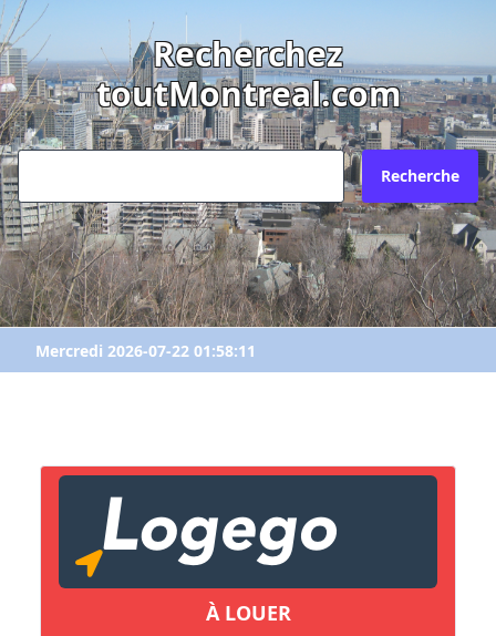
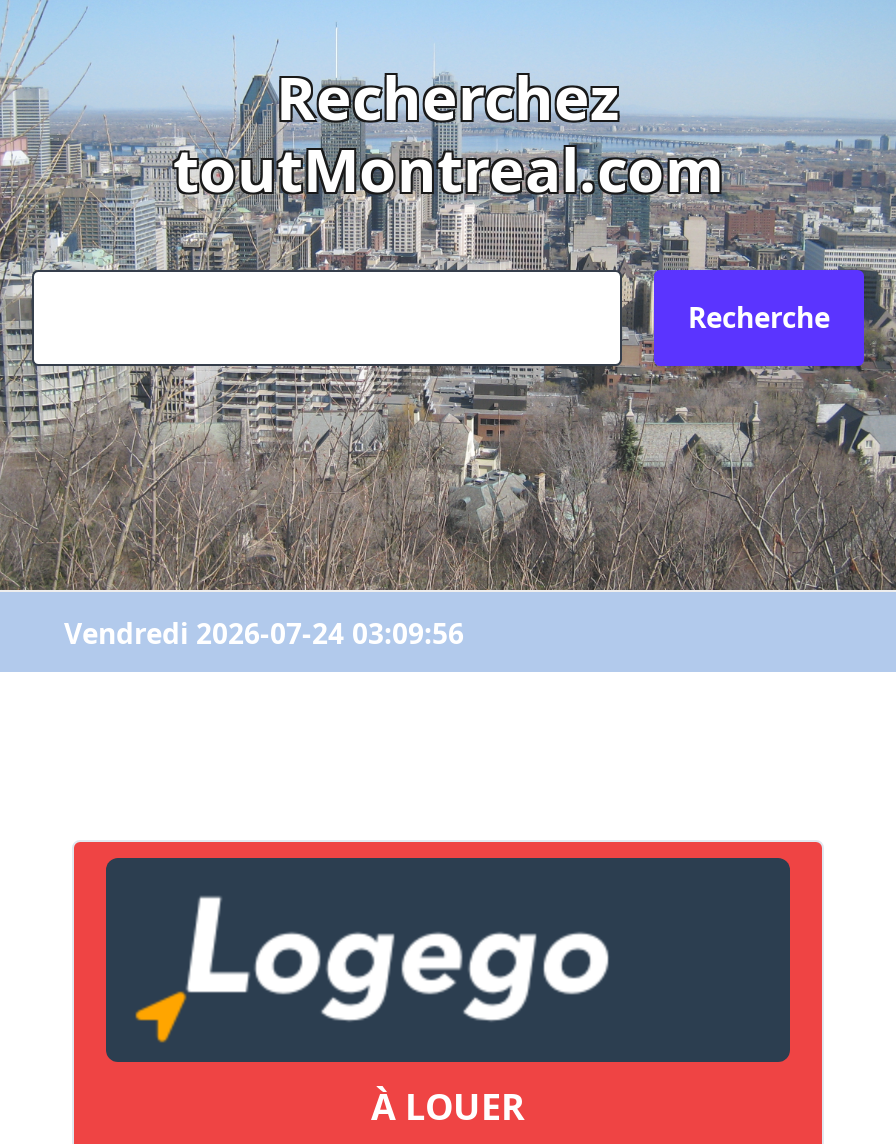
- Mercredi 2026-07-22 01:58:11
+ Vendredi 2026-07-24 03:09:56
